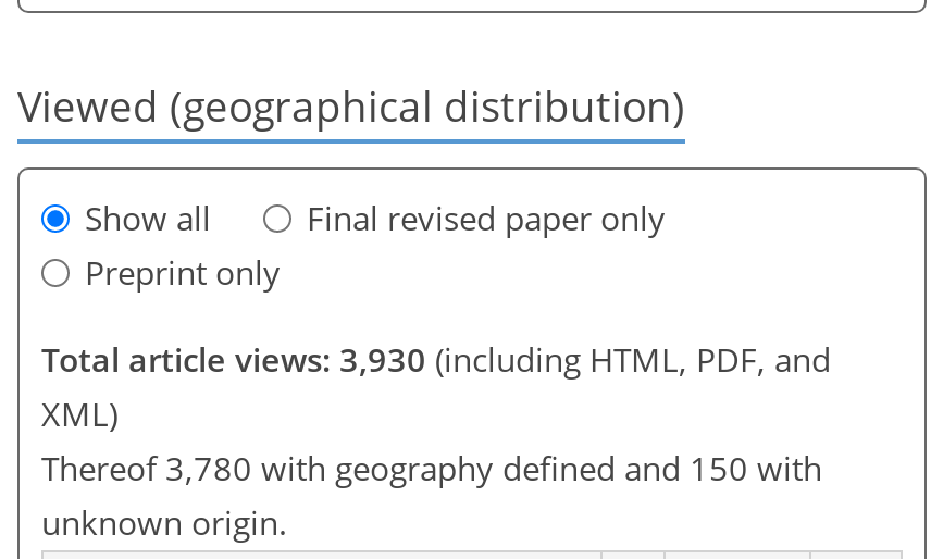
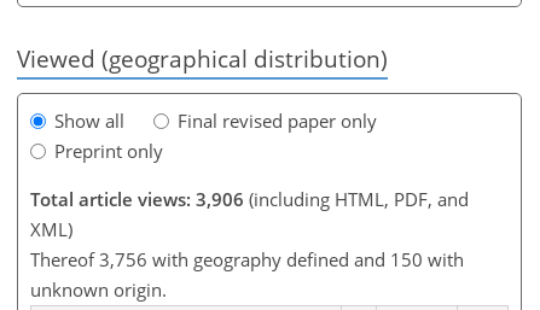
- Total article views: 3,930 (including HTML, PDF, and
+ Total article views: 3,906 (including HTML, PDF, and

- Thereof 3,780 with geography defined and 150 with
+ Thereof 3,756 with geography defined and 150 with
